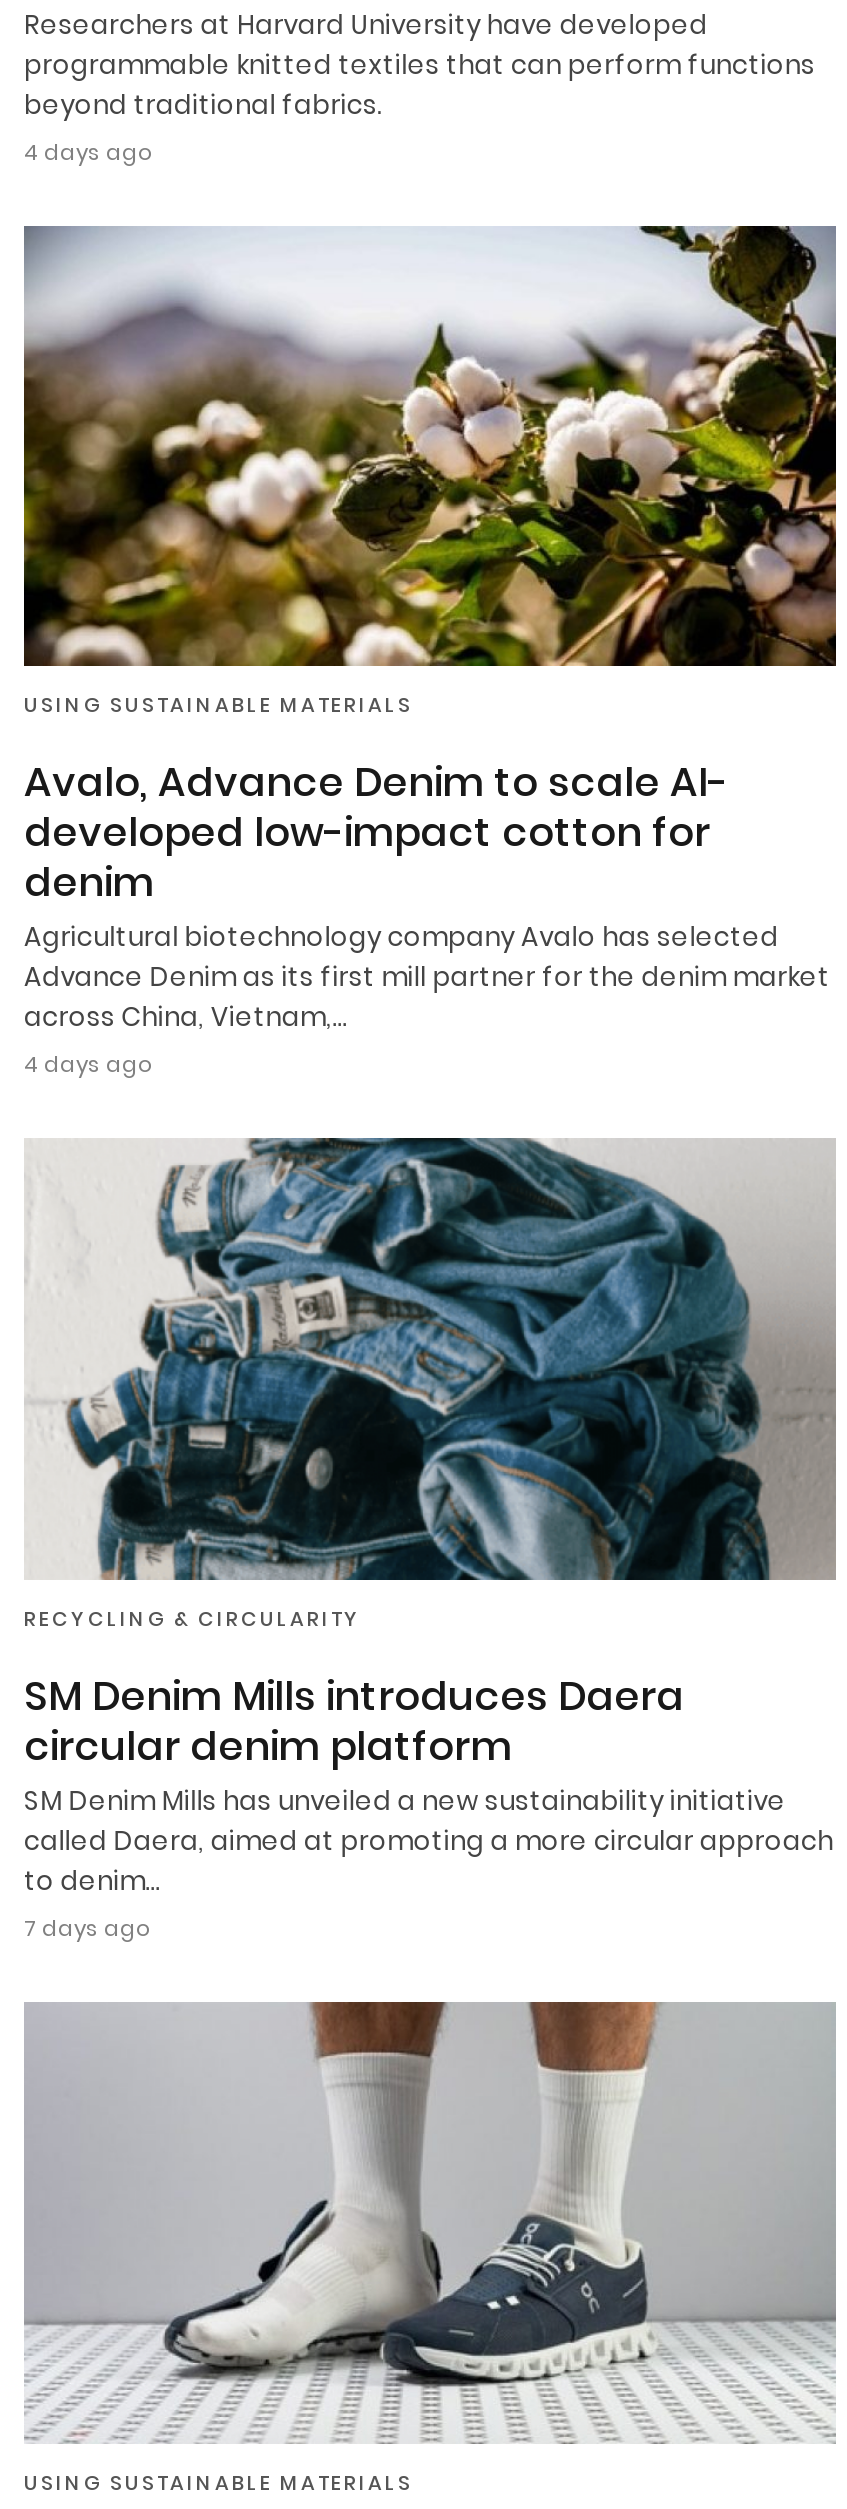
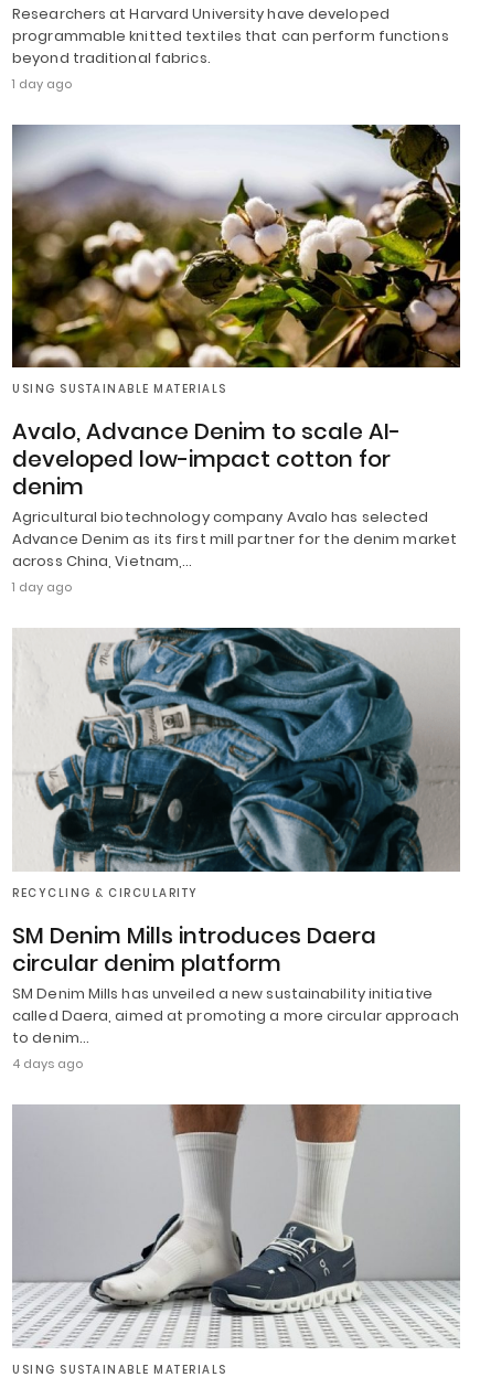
- 4 days ago
+ 1 day ago

- 4 days ago
+ 1 day ago

- 7 days ago
+ 4 days ago
